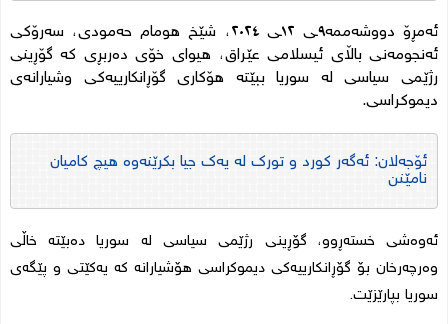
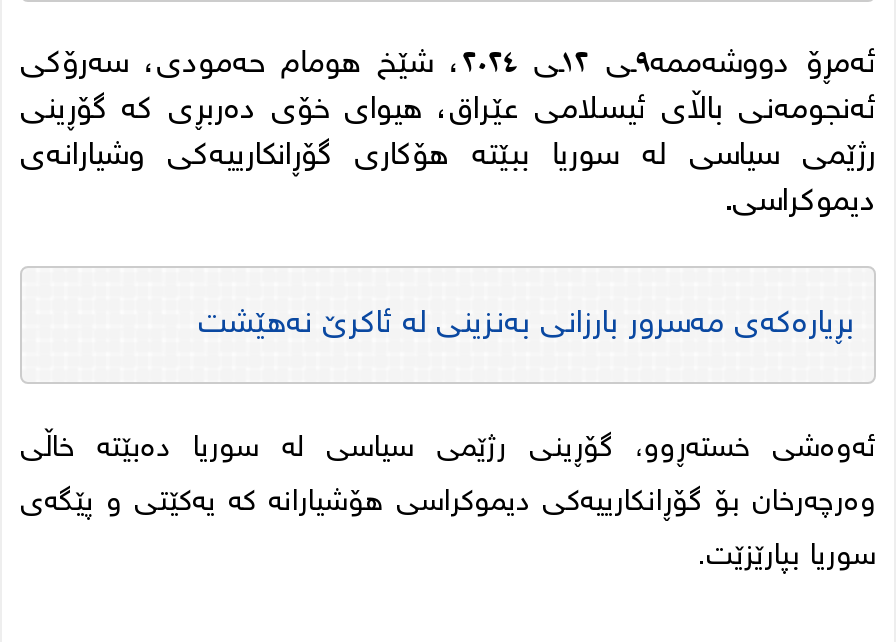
- ئۆجەلان: ئەگەر کورد و تورک لە یەک جیا بکرێنەوە هیچ کامیان
- نامێنن
+ بڕیارەکەی مەسرور بارزانی بەنزینی لە ئاکرێ نەهێشت
